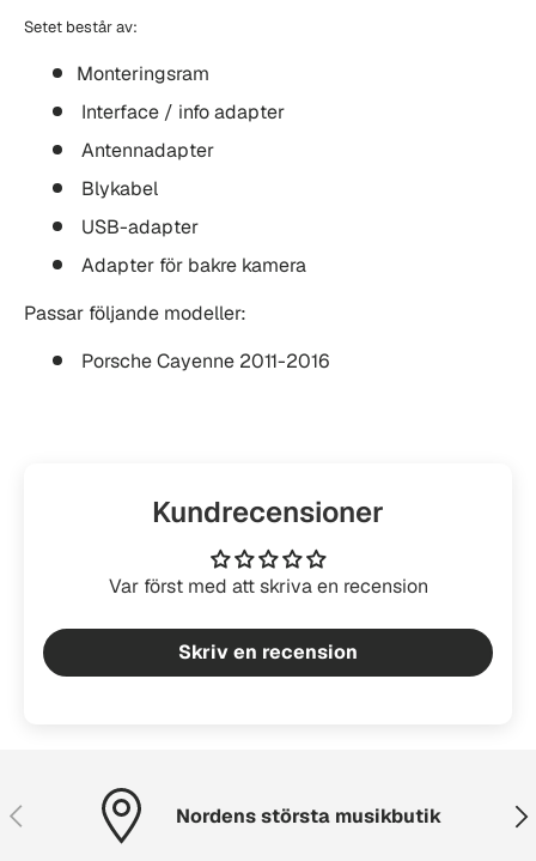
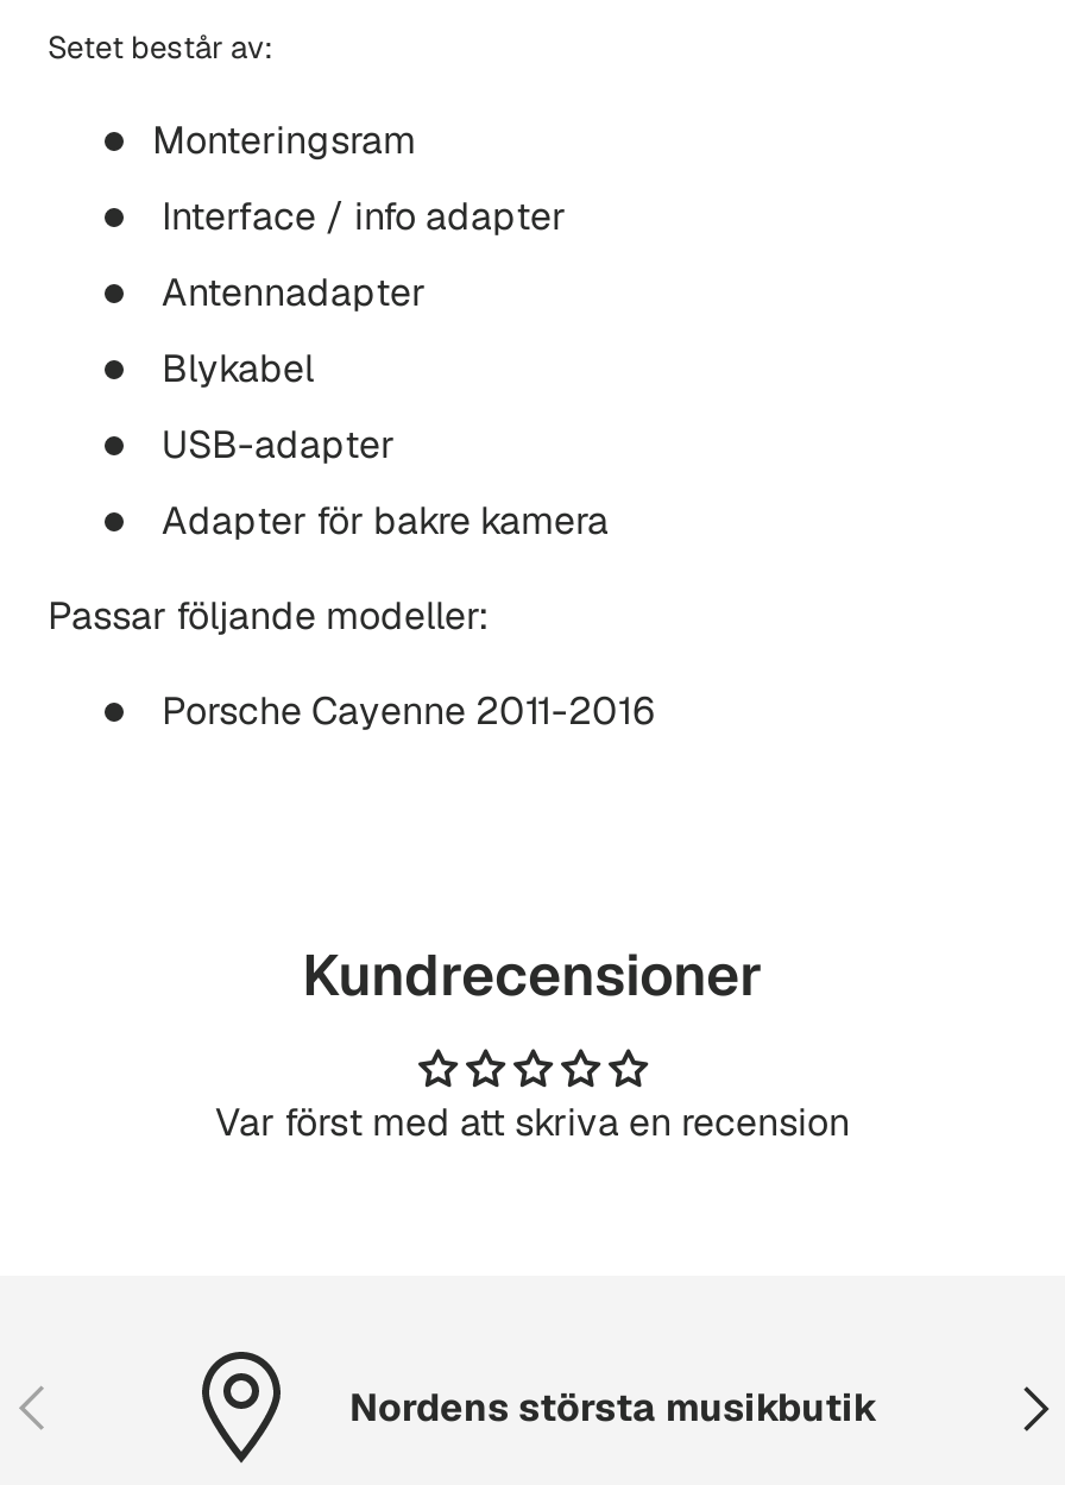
- Skriv en recension
